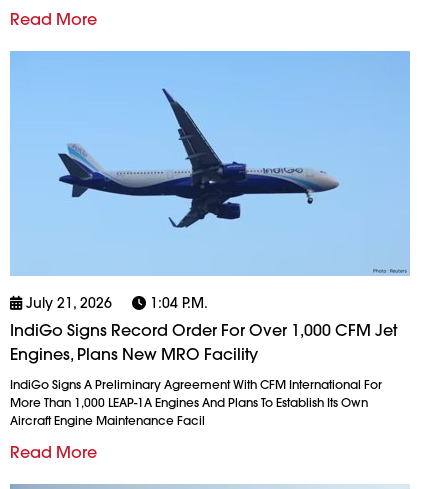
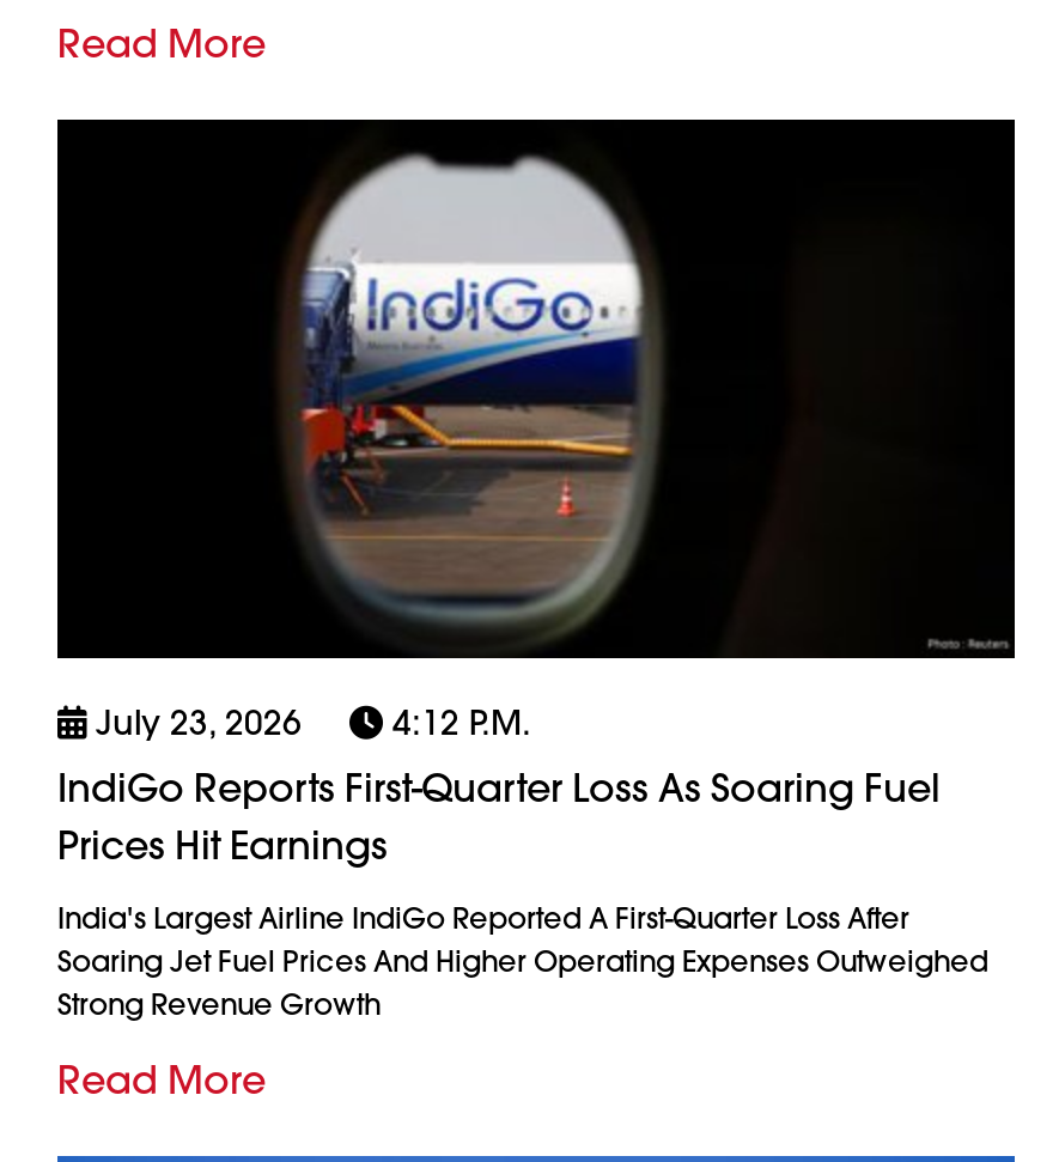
- [image]
- July 21, 2026
- 1:04 P.m.
- IndiGo Signs Record Order For Over 1,000 CFM Jet
- Engines, Plans New MRO Facility
+ [image]
+ July 23, 2026
+ 4:12 P.m.
+ IndiGo Reports First-Quarter Loss As Soaring Fuel
+ Prices Hit Earnings

- IndiGo Signs A Preliminary Agreement With CFM International For
- More Than 1,000 LEAP-1A Engines And Plans To Establish Its Own
- Aircraft Engine Maintenance Facil
+ India's Largest Airline IndiGo Reported A First-Quarter Loss After
+ Soaring Jet Fuel Prices And Higher Operating Expenses Outweighed
+ Strong Revenue Growth
